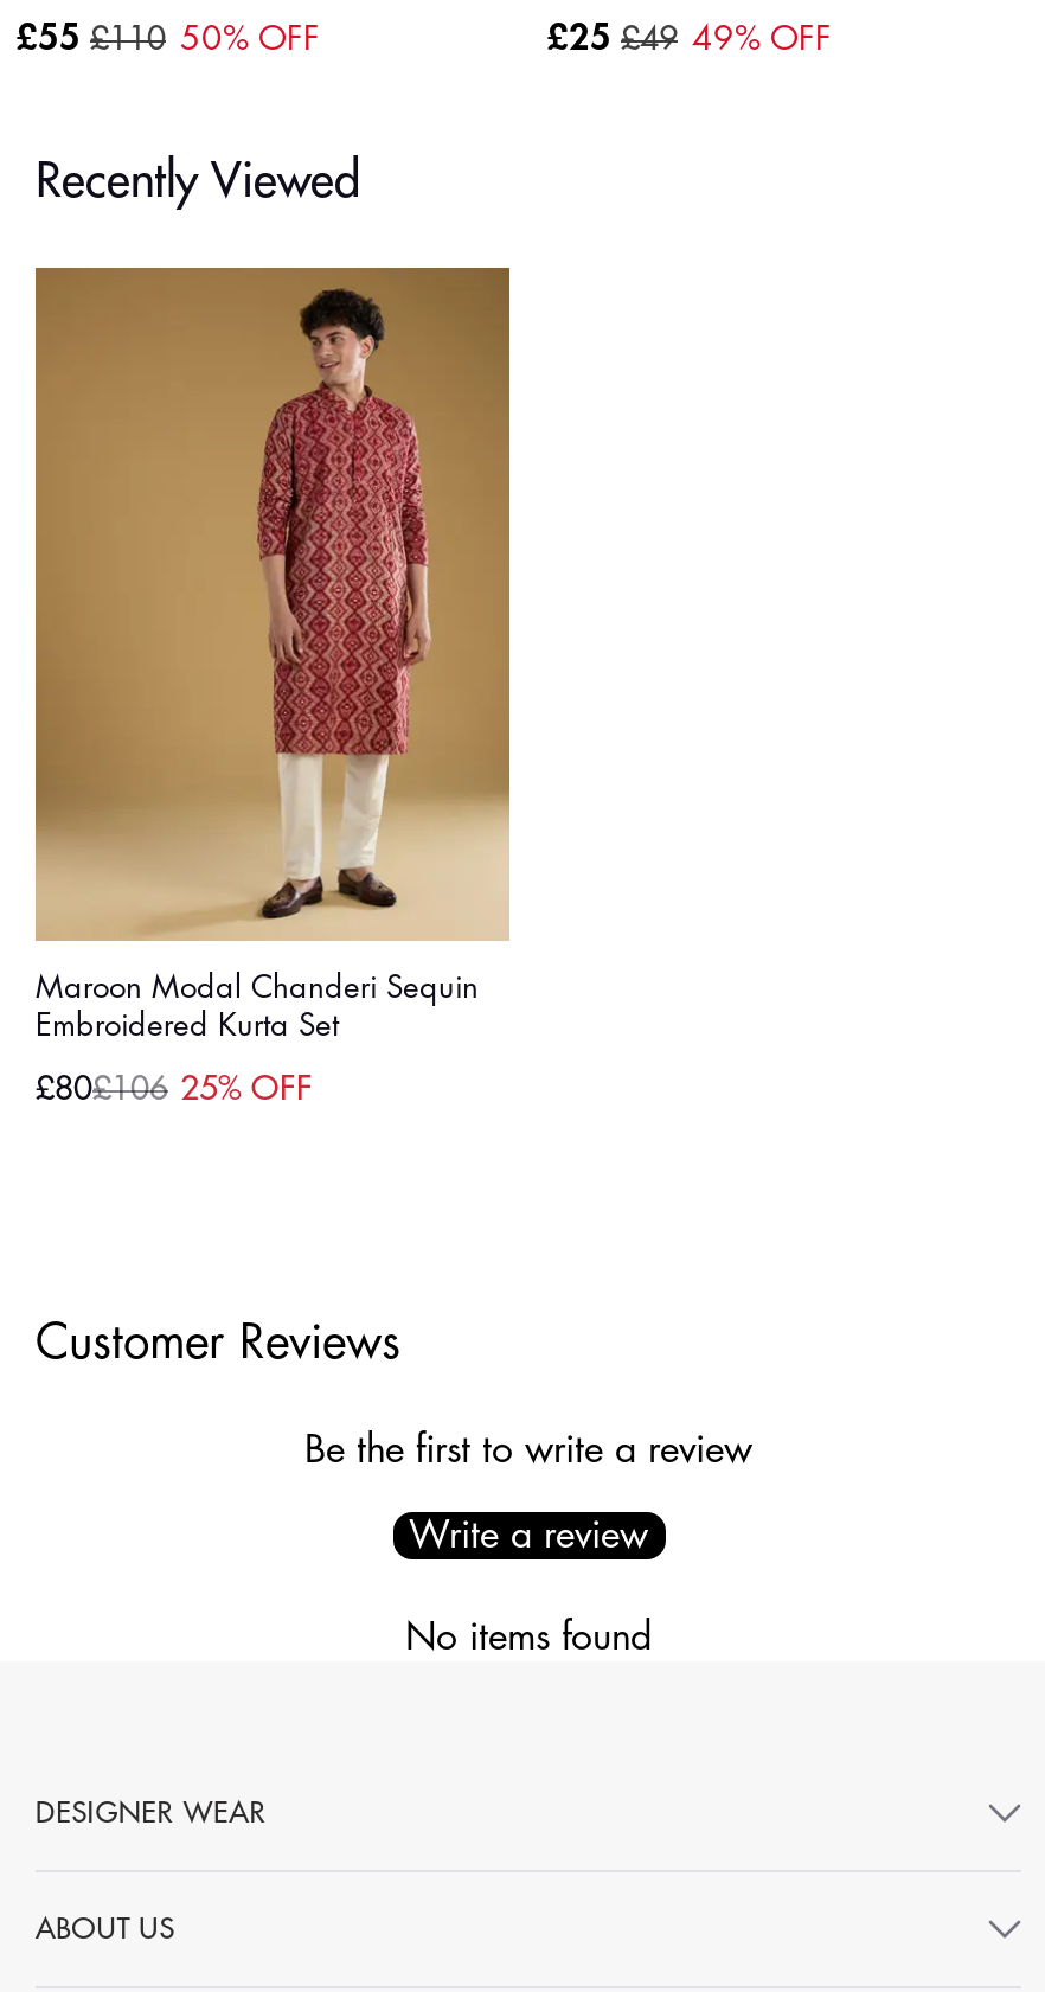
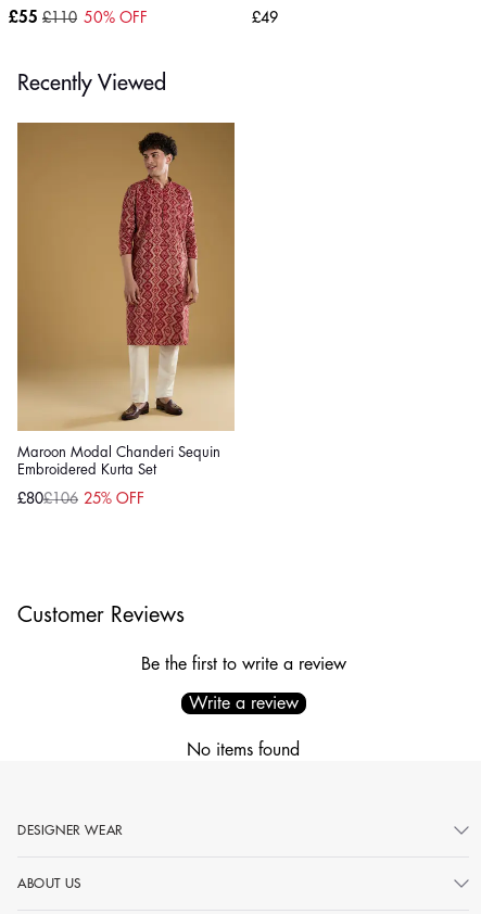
- £25 £49 49% OFF
+ £49
